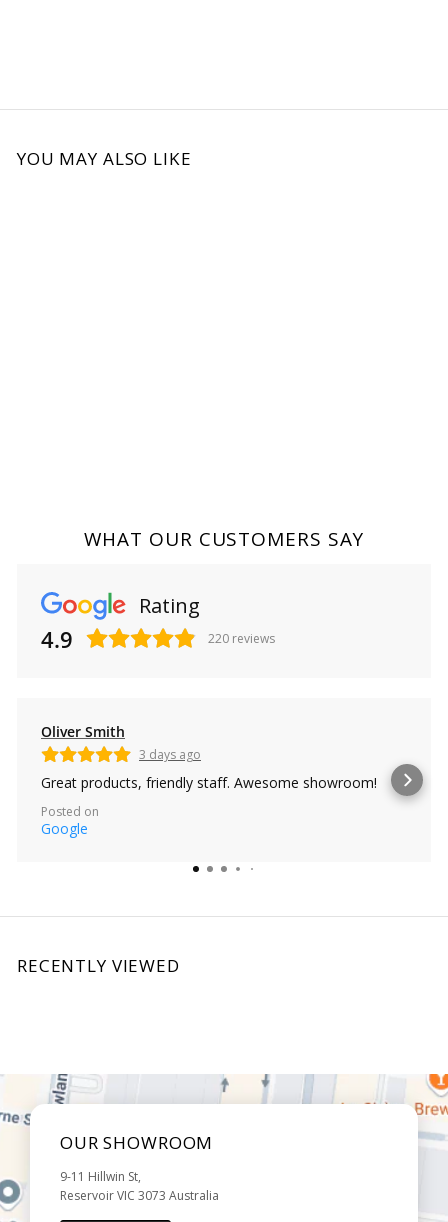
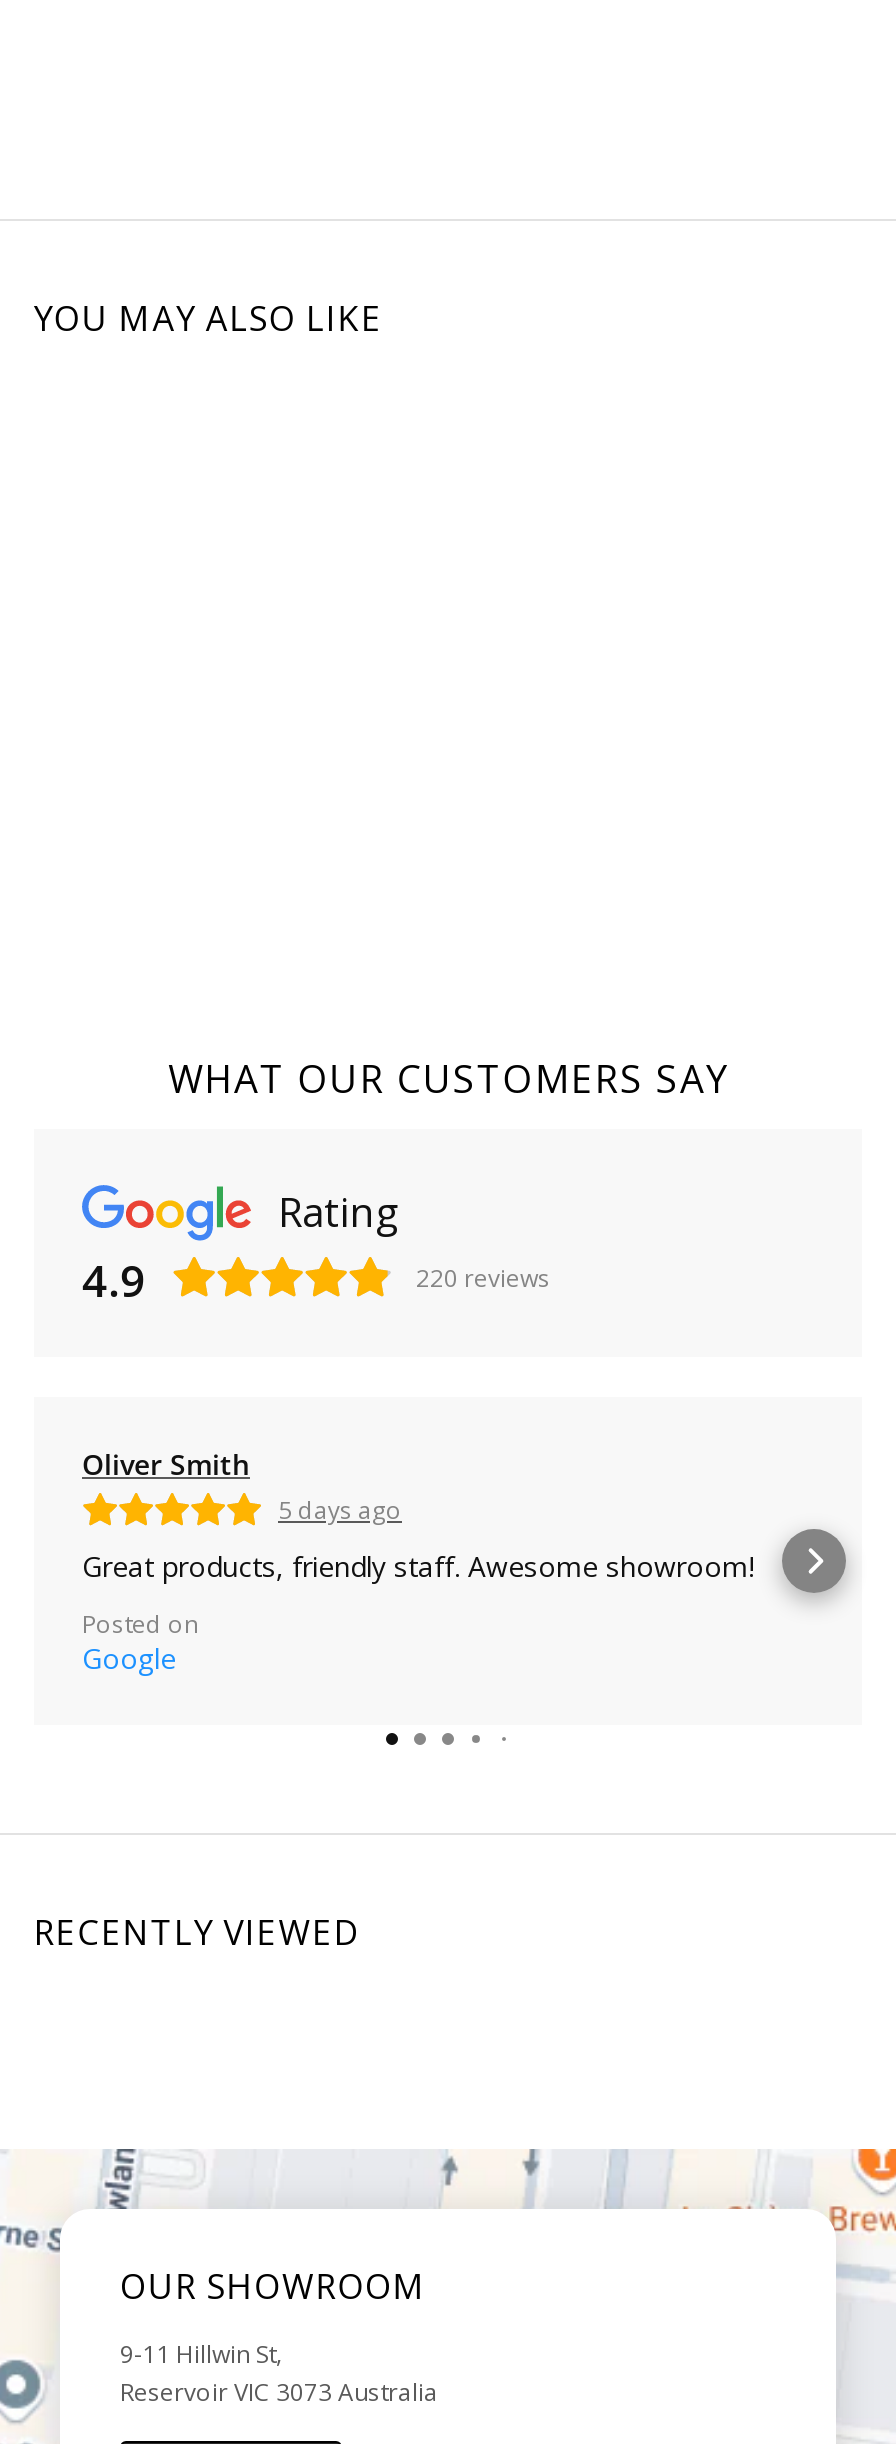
- 3 days ago
+ 5 days ago
